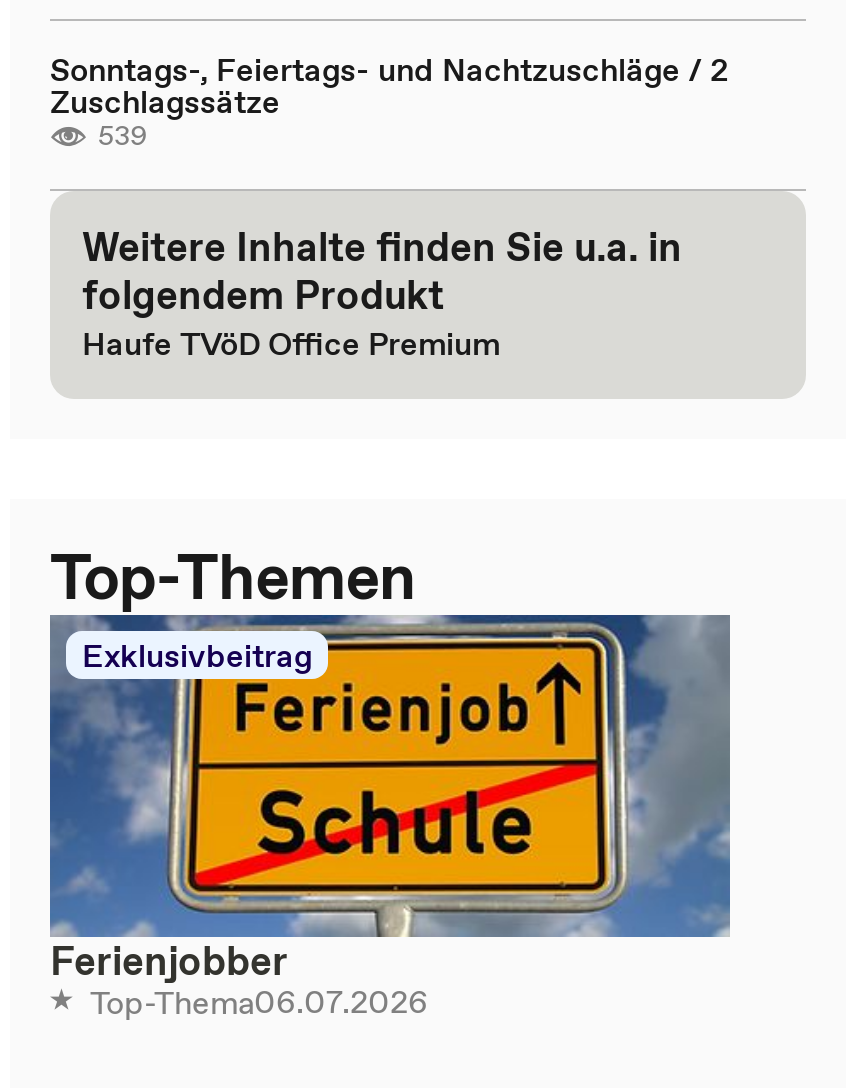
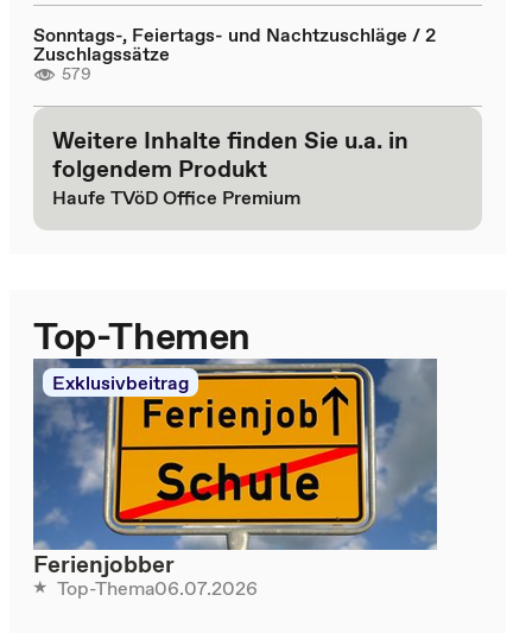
- 539
+ 579
